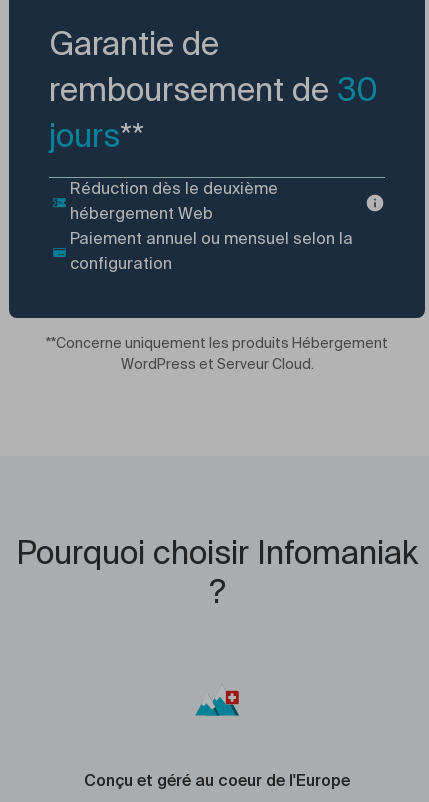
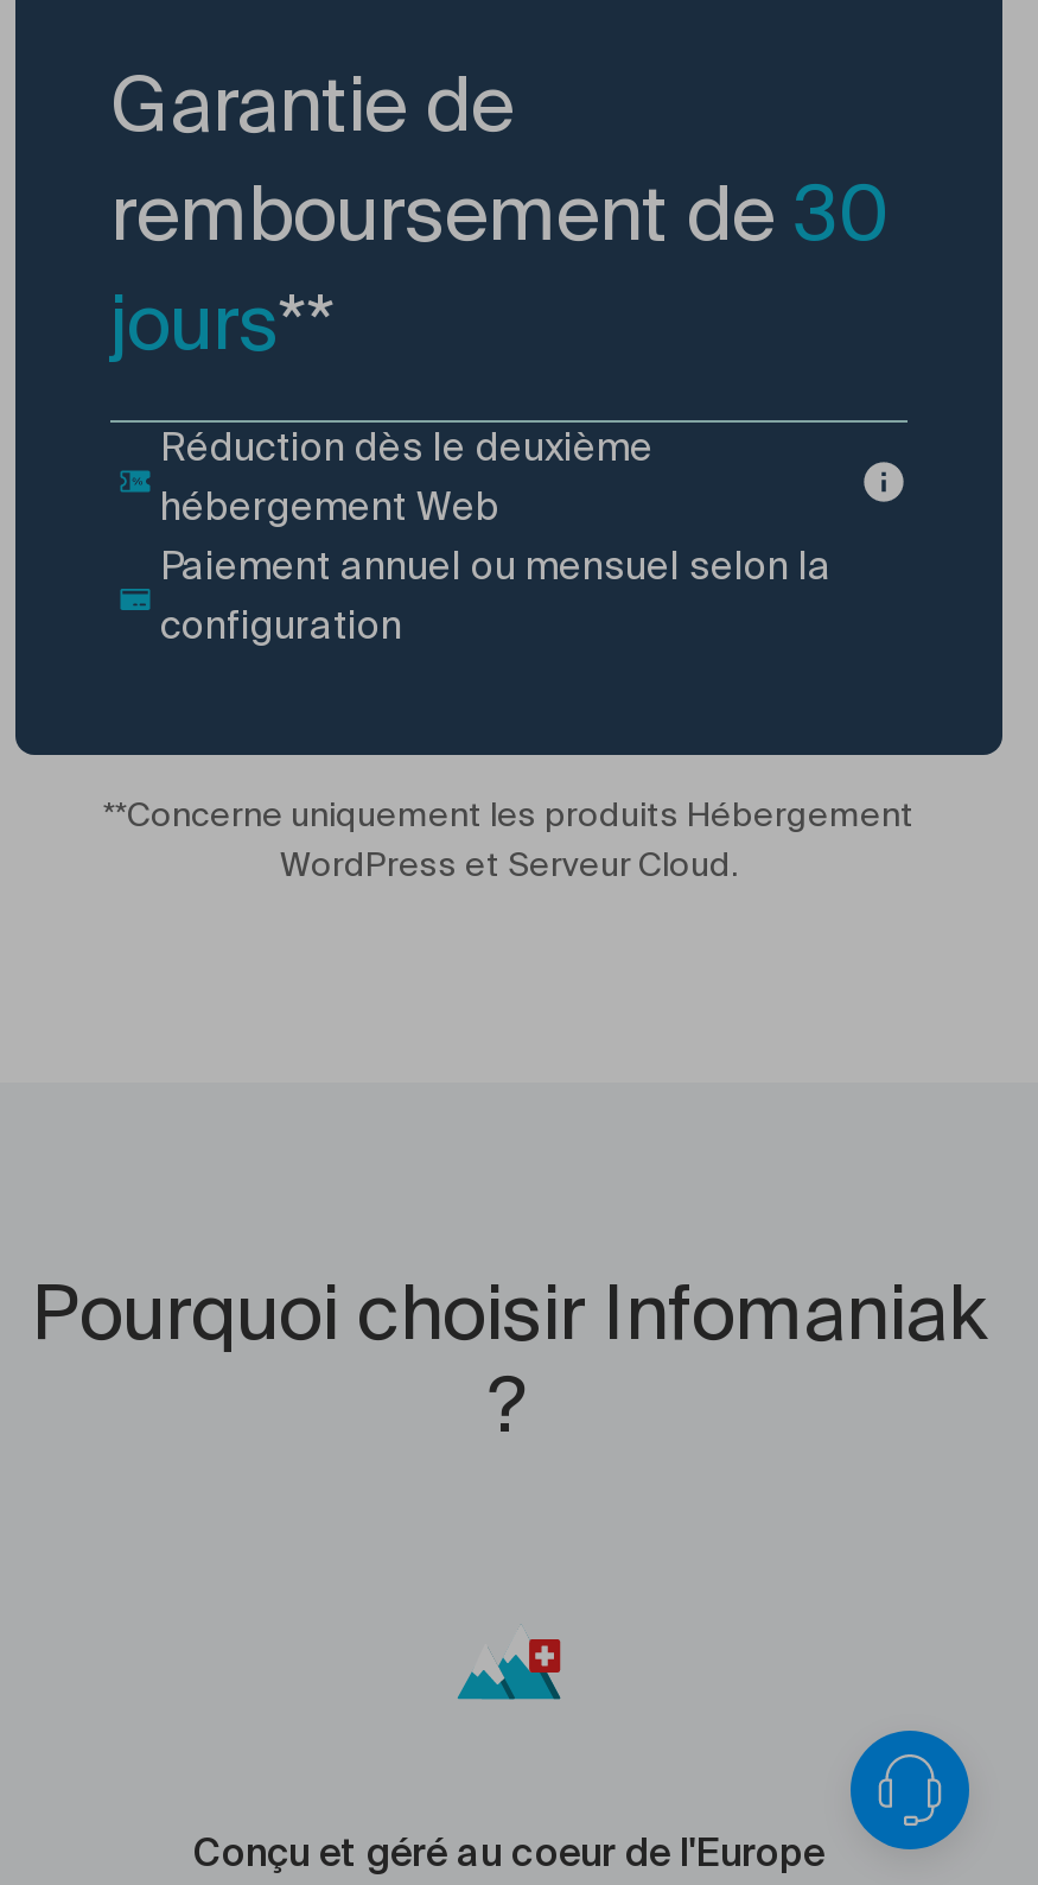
+ [image]
